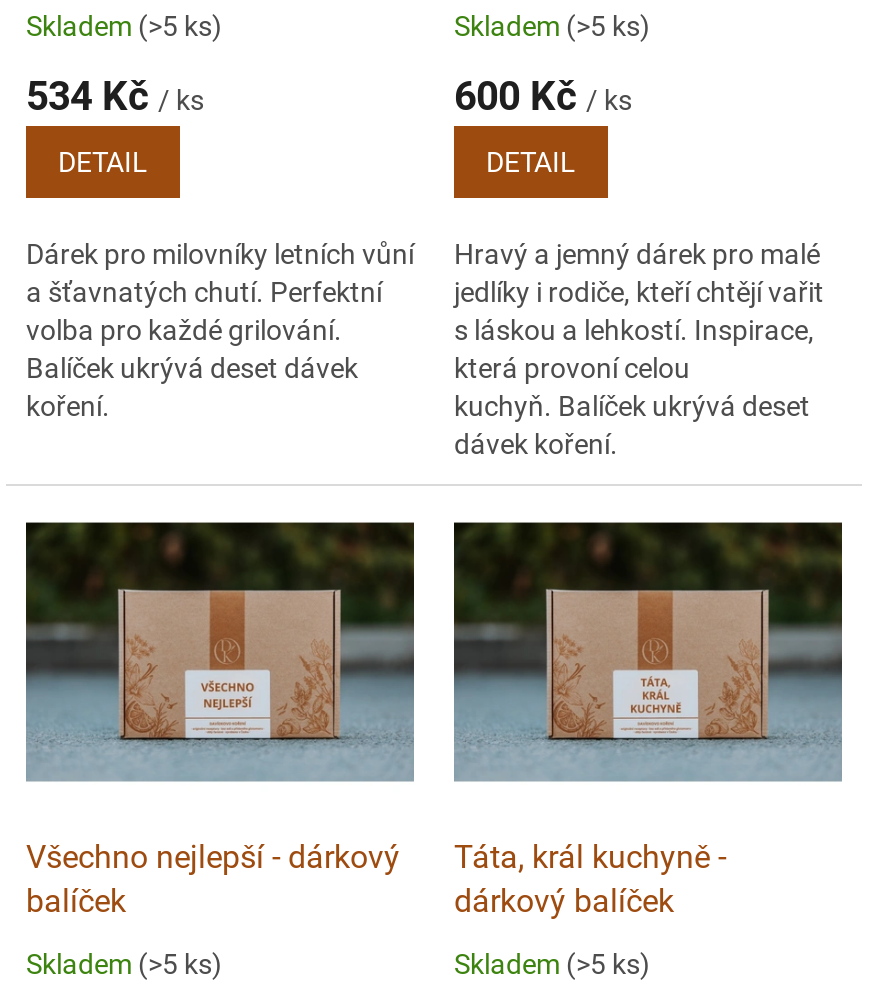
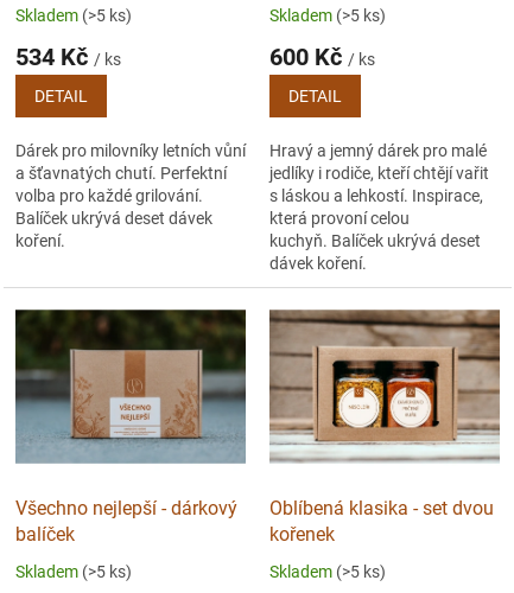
- [image]
- Táta, král kuchyně -
- dárkový balíček
+ [image]
+ Oblíbená klasika - set dvou
+ kořenek
